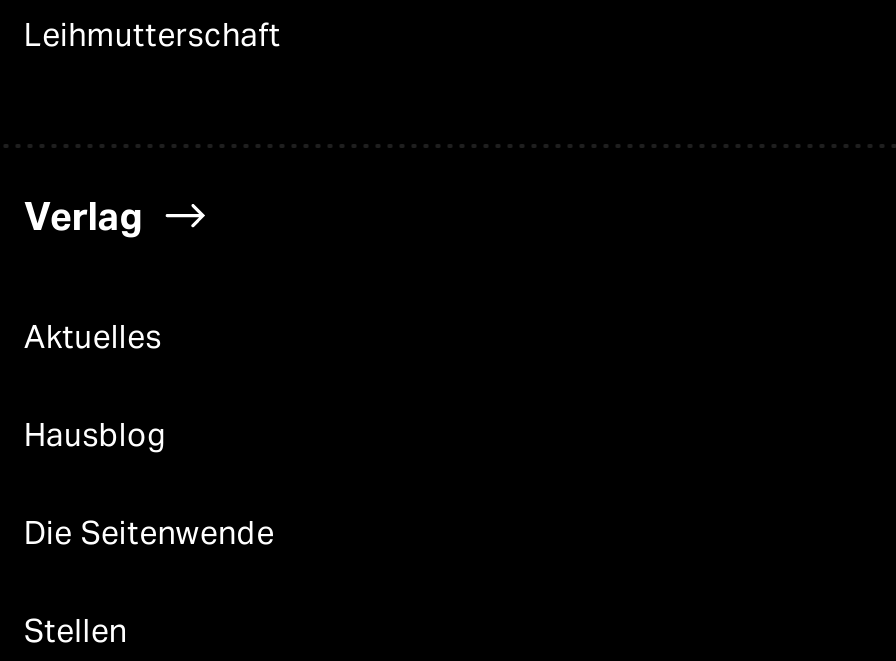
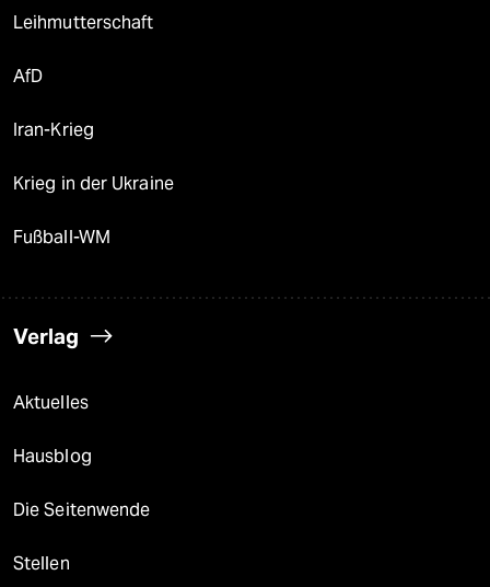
+ AfD
+ Iran-Krieg
+ Krieg in der Ukraine
+ Fußball-WM
